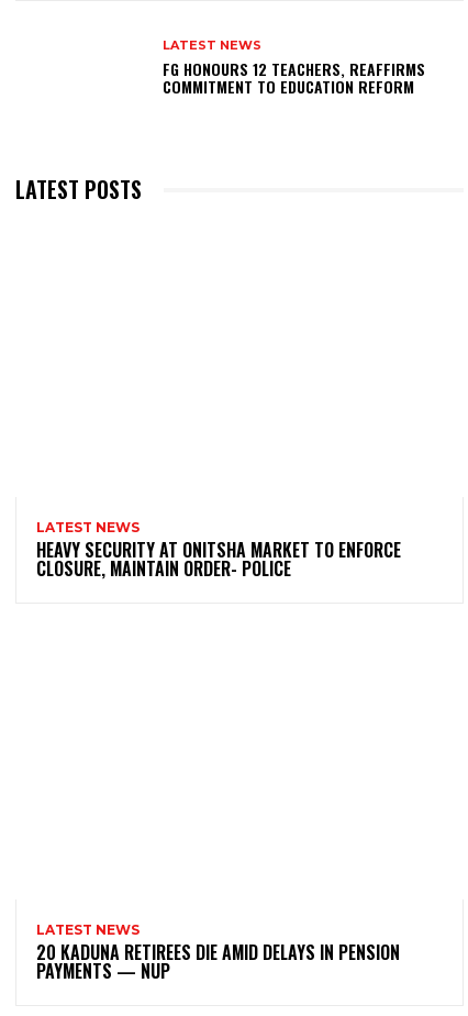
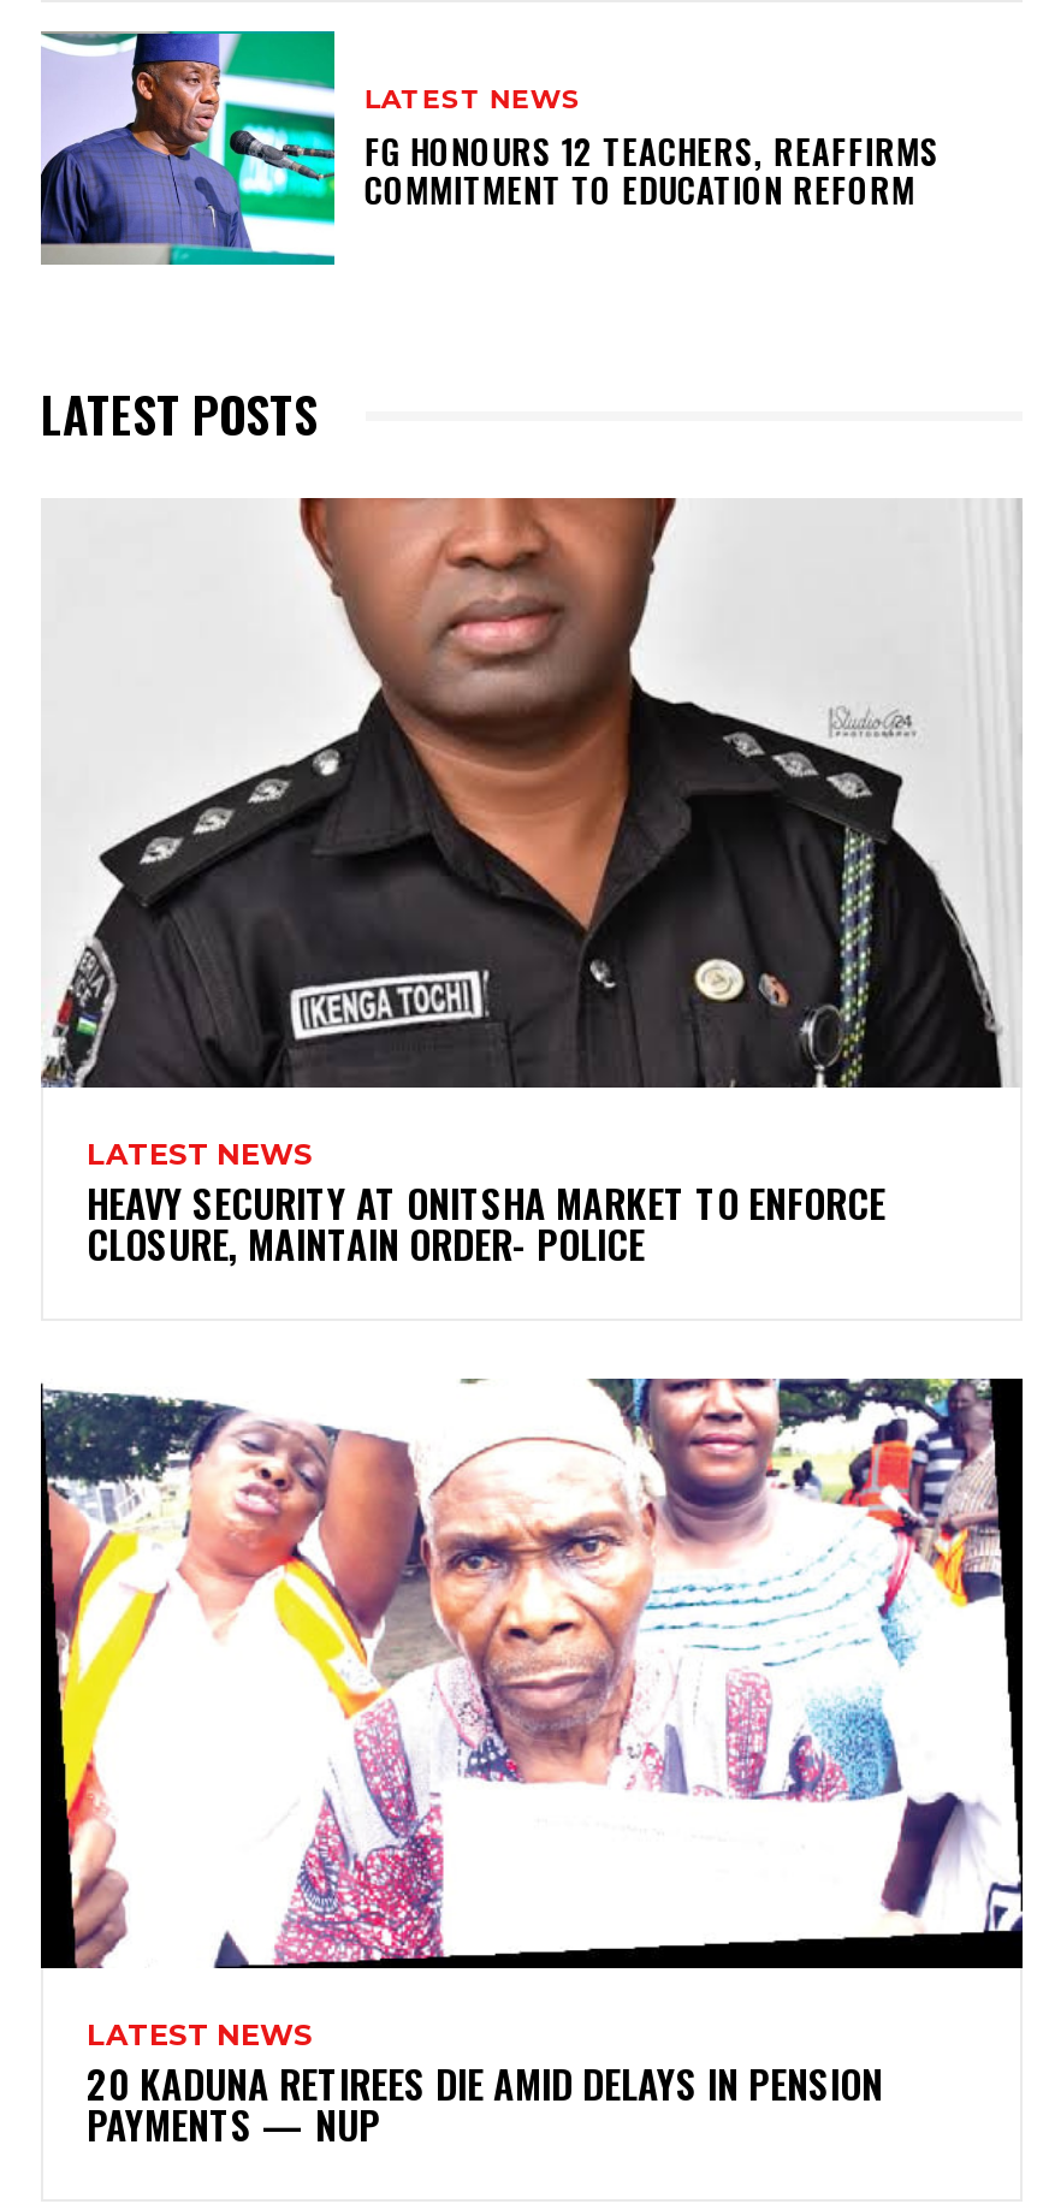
+ [image]

+ [image]

+ [image]
